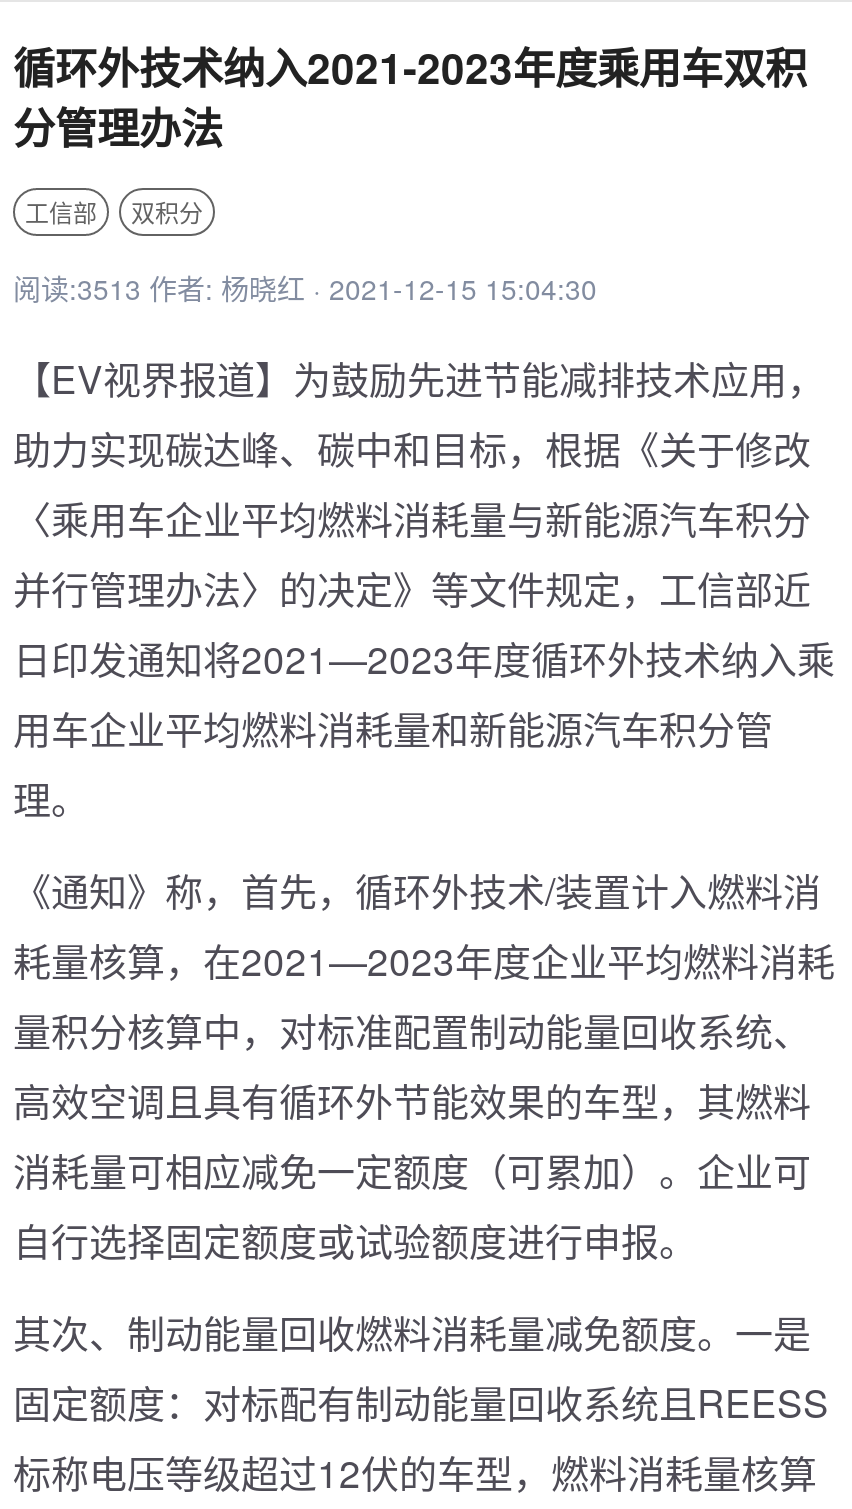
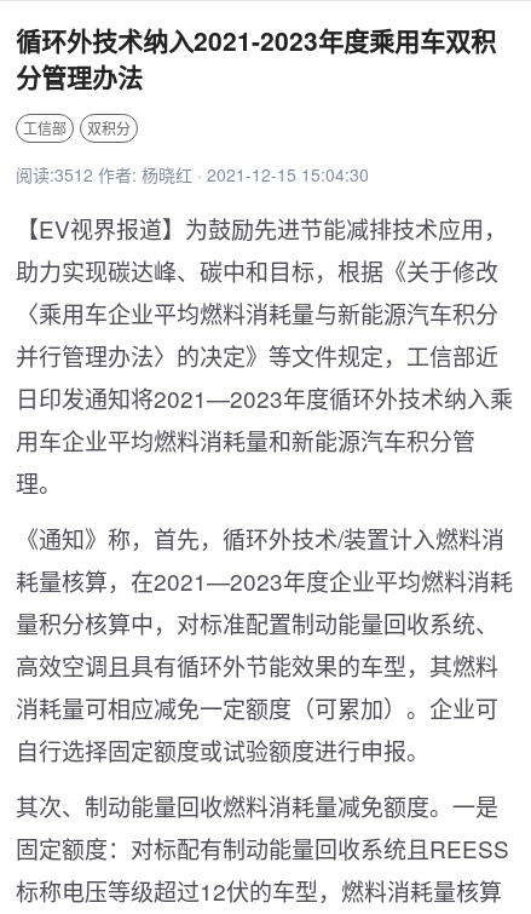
- 阅读:3513 作者: 杨晓红 · 2021-12-15 15:04:30
+ 阅读:3512 作者: 杨晓红 · 2021-12-15 15:04:30
